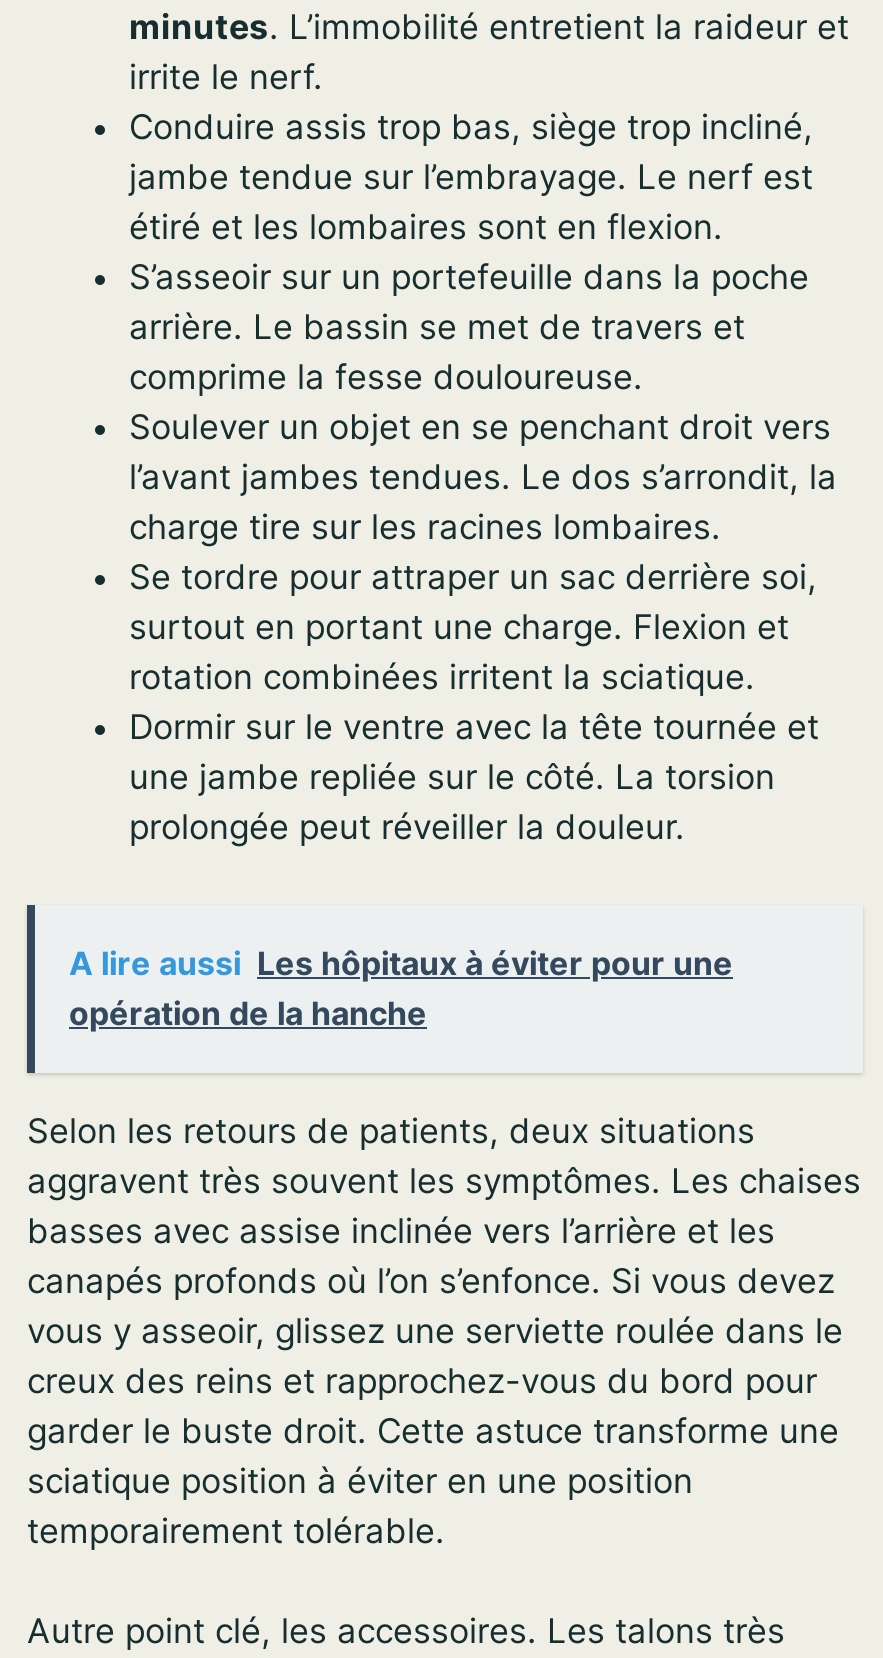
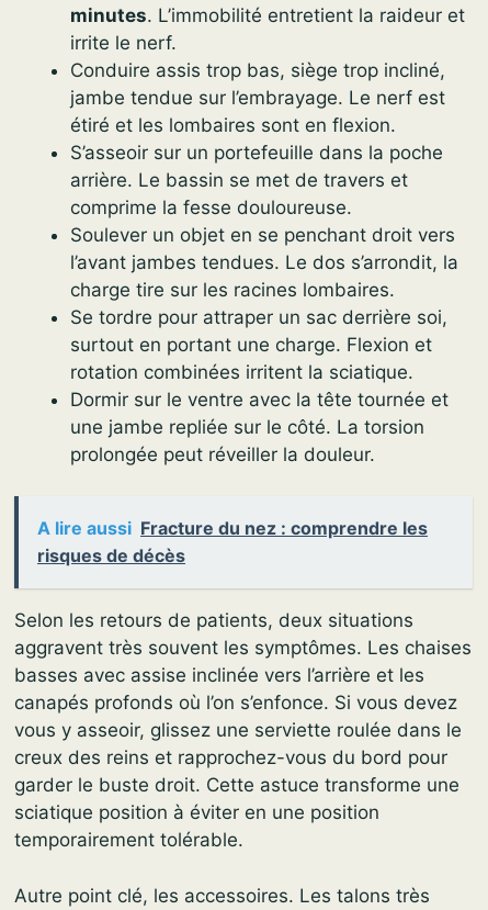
- A lire aussi Les hôpitaux à éviter pour une
- opération de la hanche
+ A lire aussi Fracture du nez : comprendre les
+ risques de décès
